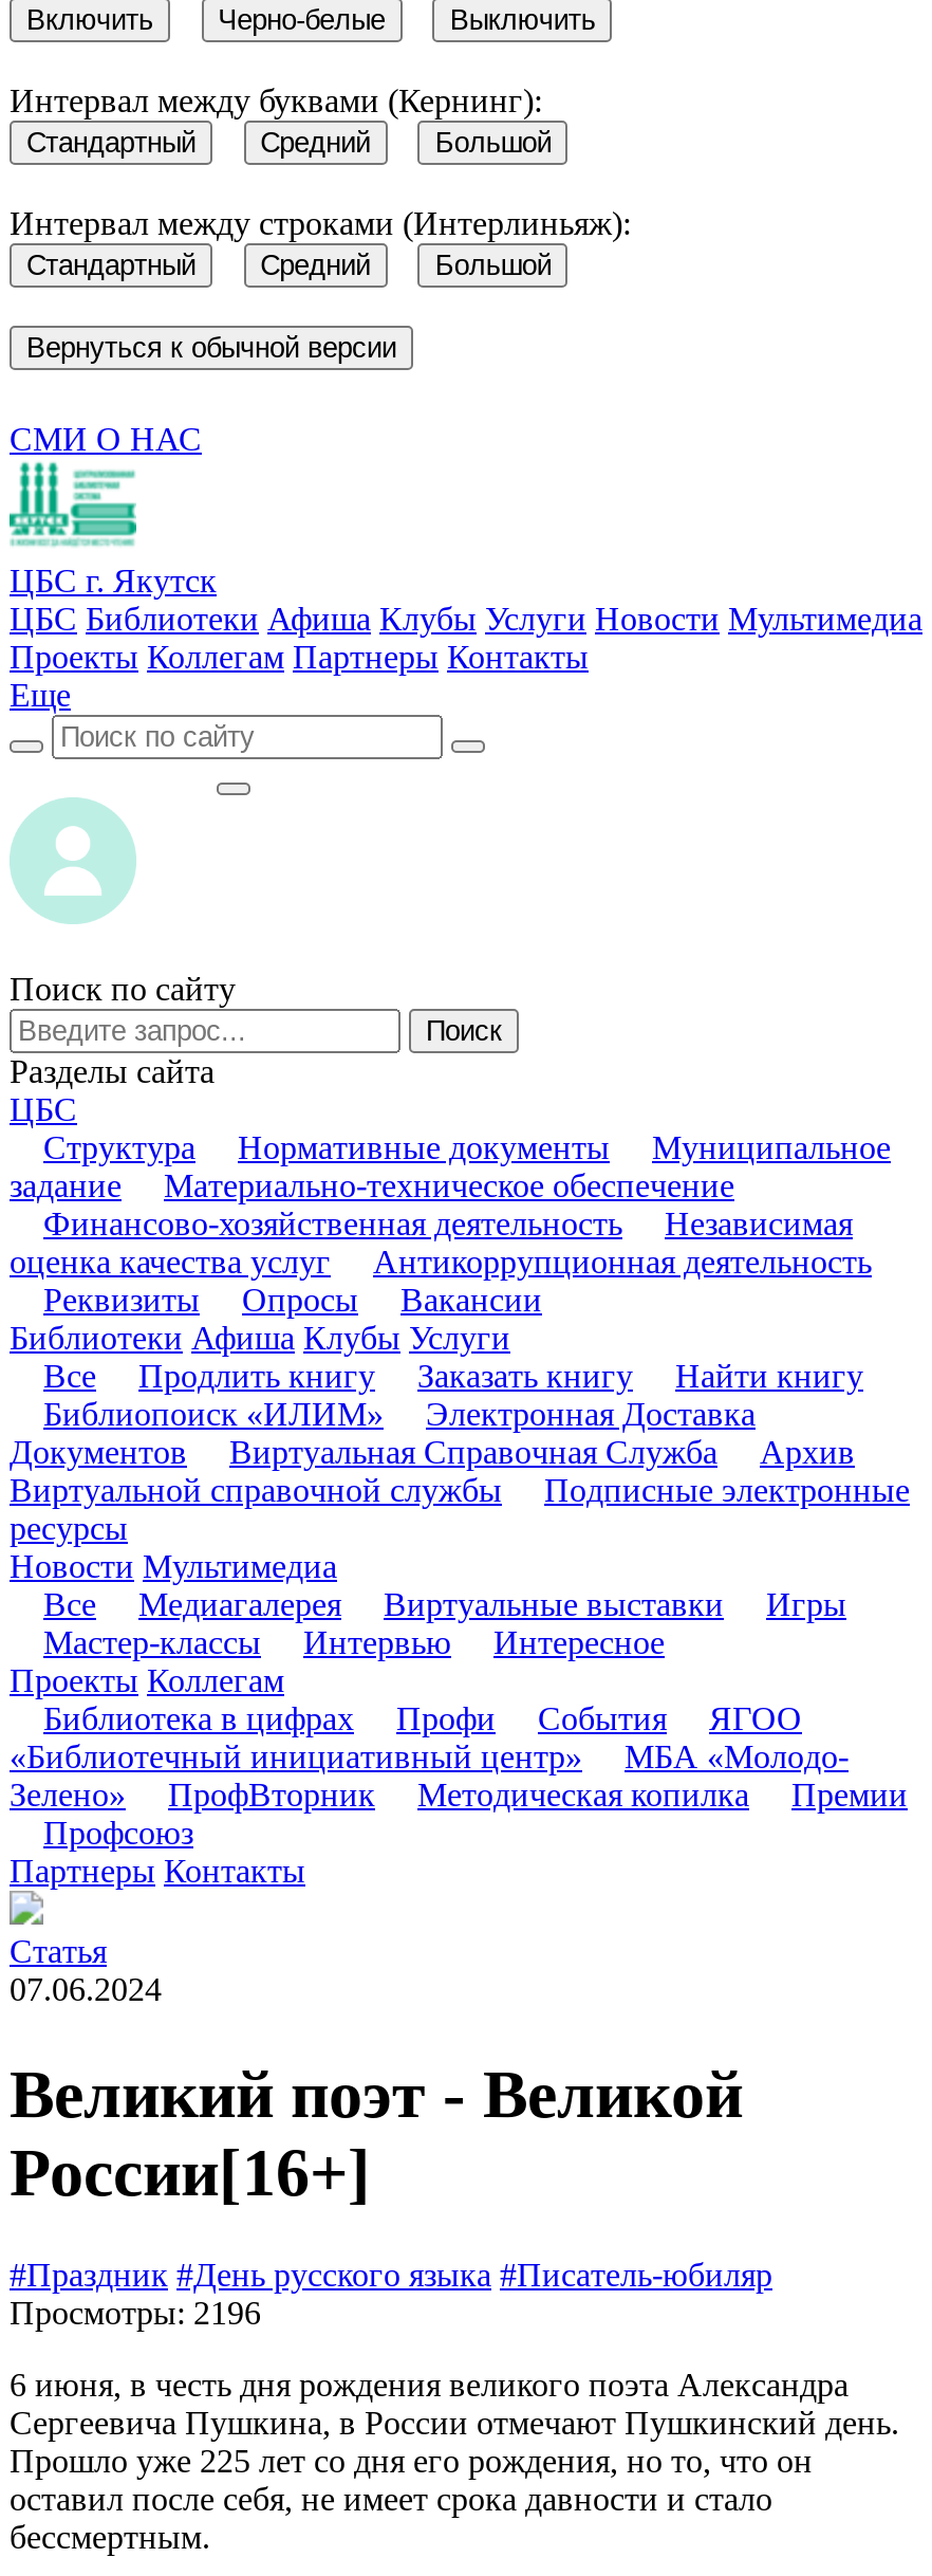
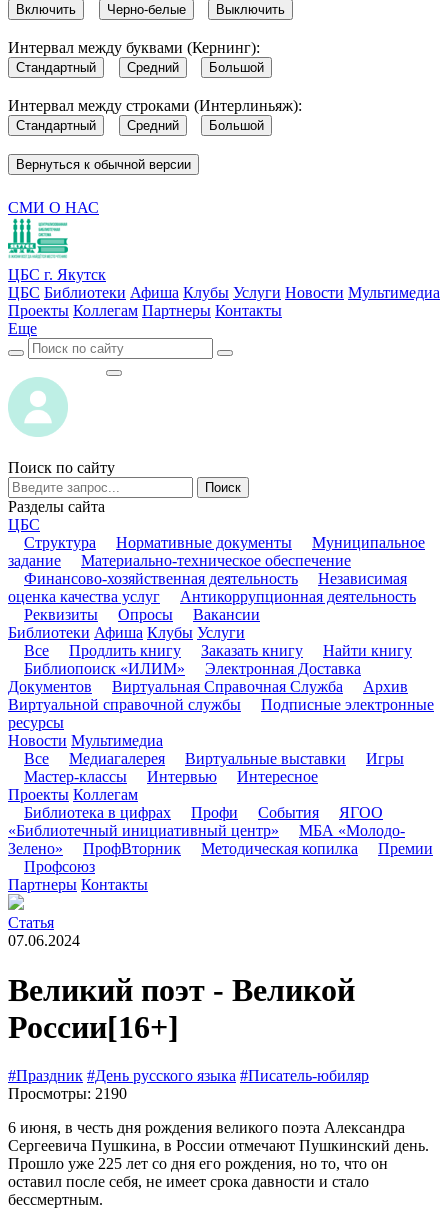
- Просмотры: 2196
+ Просмотры: 2190
